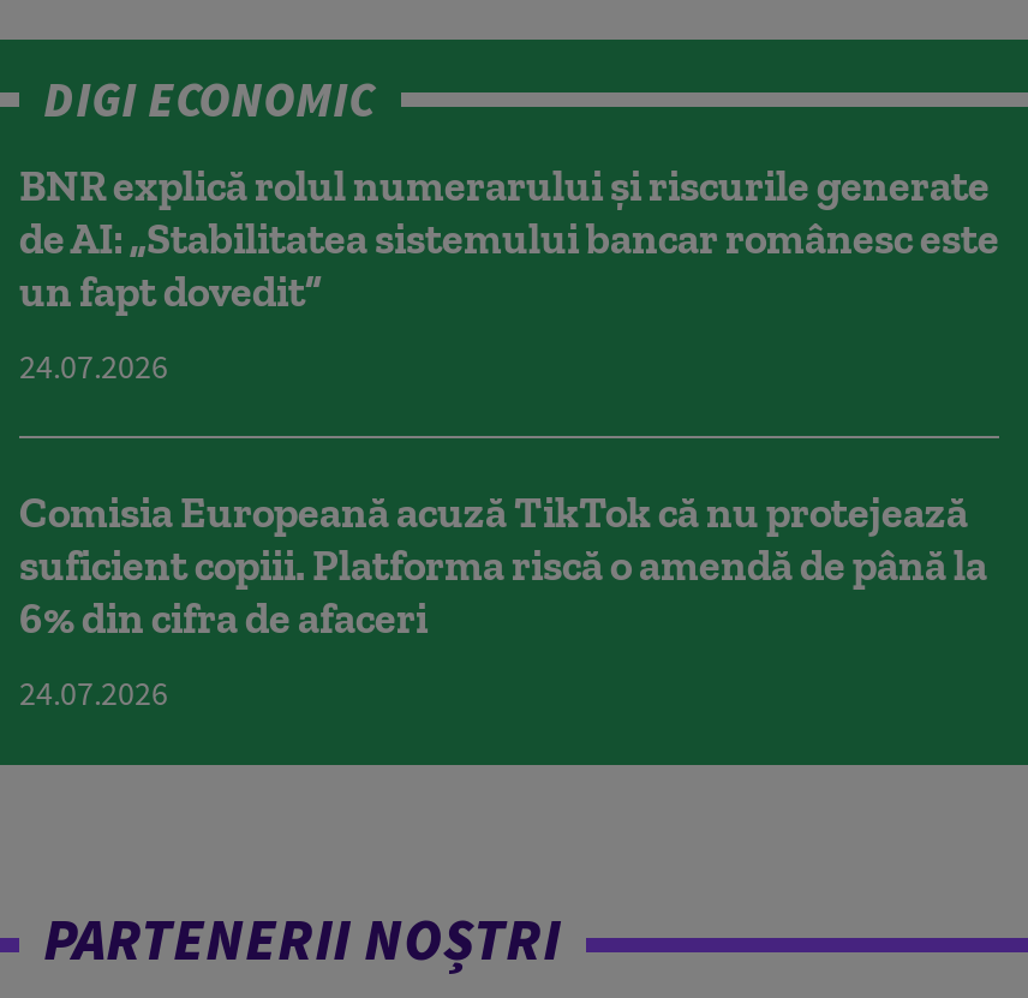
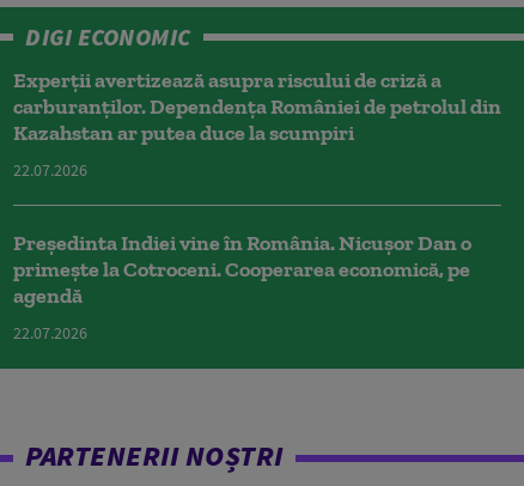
- BNR explică rolul numerarului și riscurile generate
- de AI: „Stabilitatea sistemului bancar românesc este
- un fapt dovedit”
+ Experții avertizează asupra riscului de criză a
+ carburanților. Dependența României de petrolul din
+ Kazahstan ar putea duce la scumpiri

- 24.07.2026
+ 22.07.2026

- Comisia Europeană acuză TikTok că nu protejează
- suficient copiii. Platforma riscă o amendă de până la
- 6% din cifra de afaceri
+ Președinta Indiei vine în România. Nicușor Dan o
+ primește la Cotroceni. Cooperarea economică, pe
+ agendă

- 24.07.2026
+ 22.07.2026
